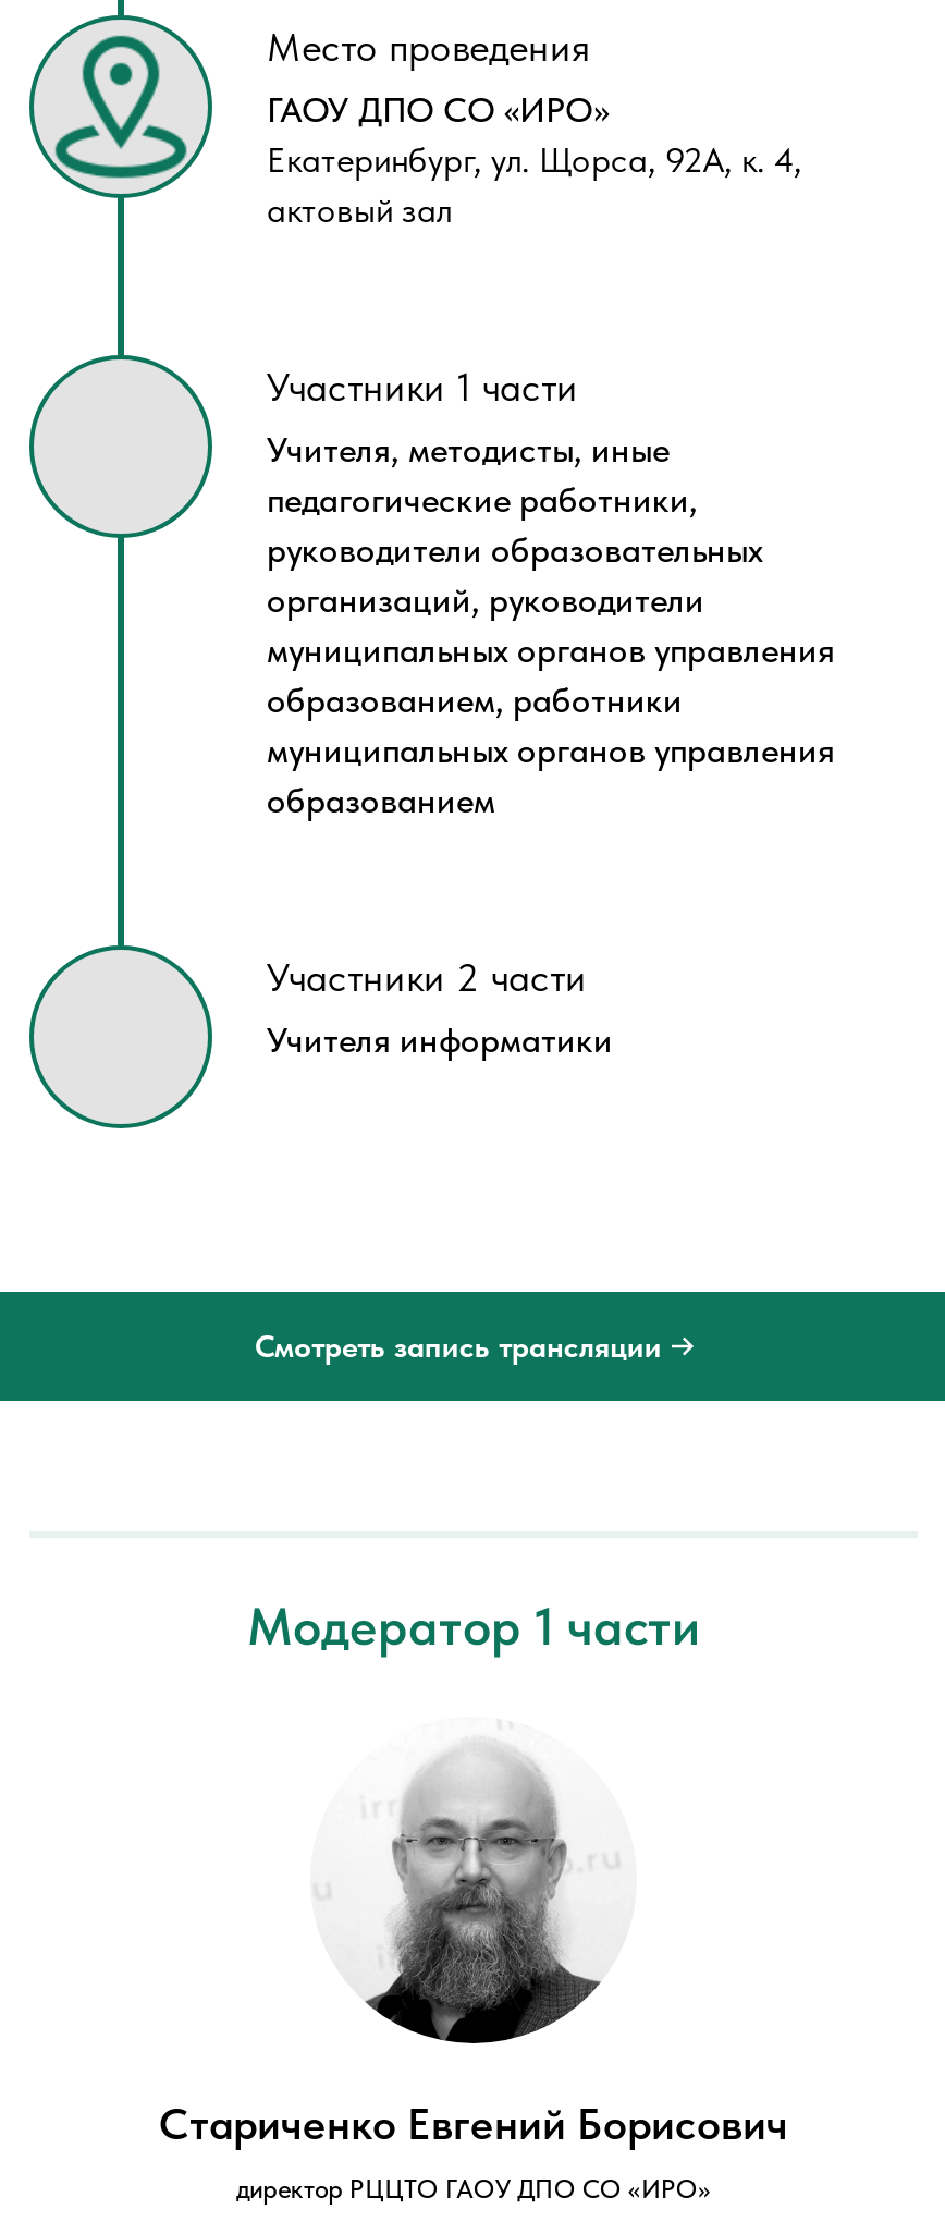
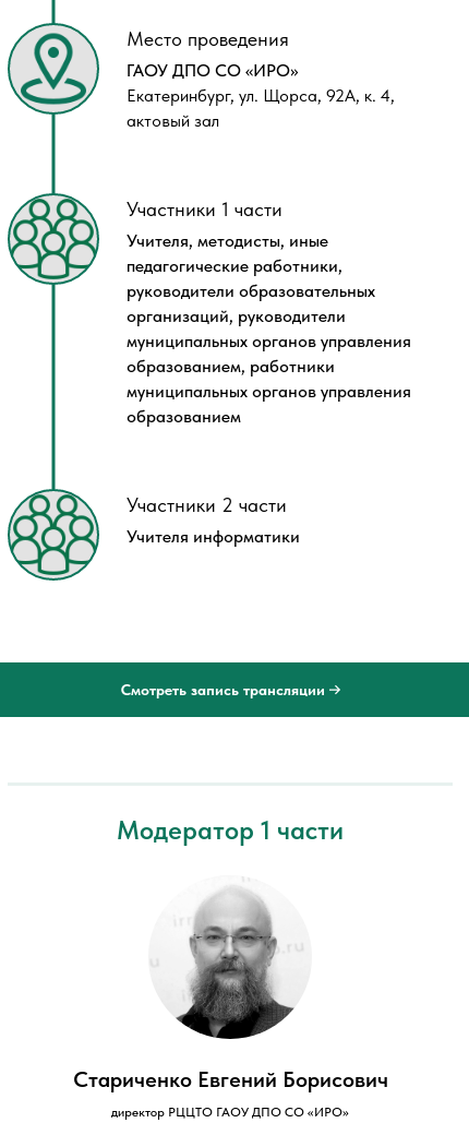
- [image]
+ [image]

- [image]
+ [image]
